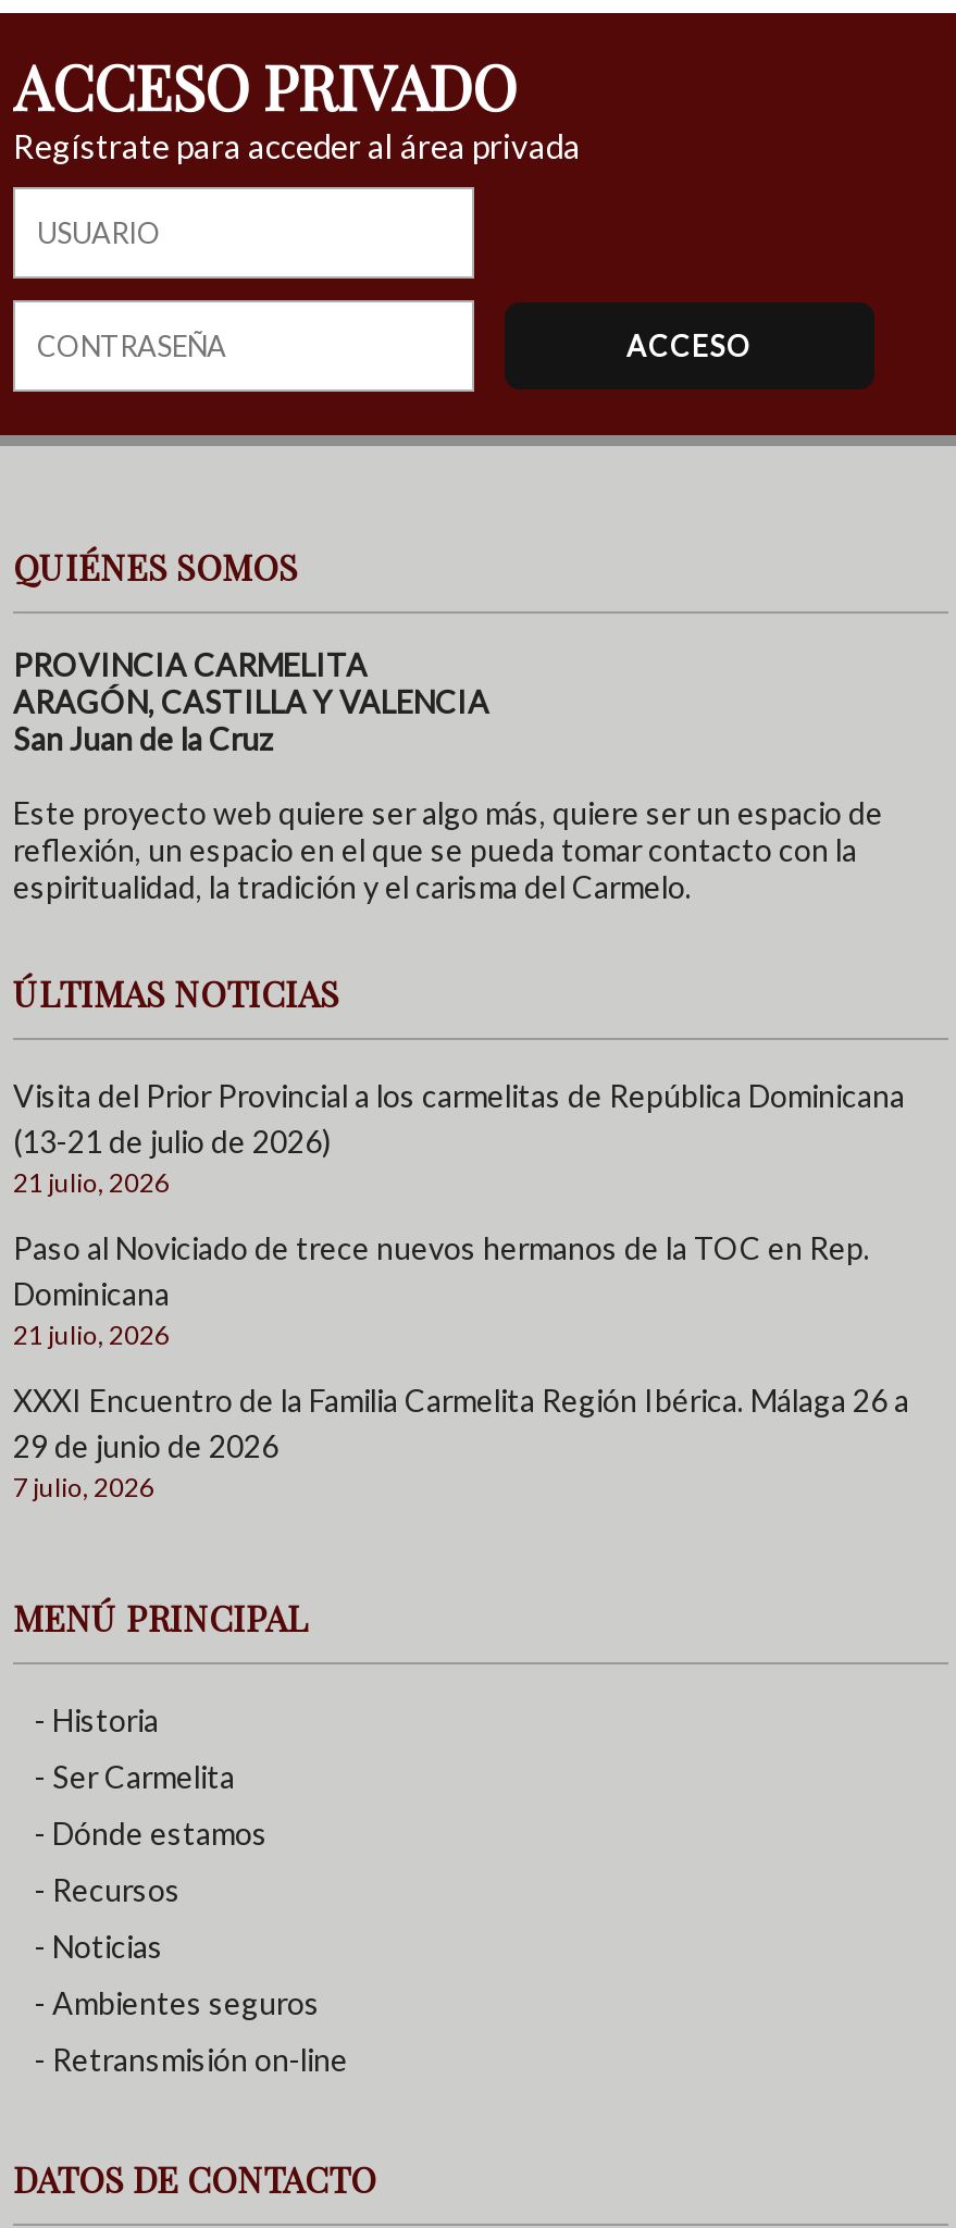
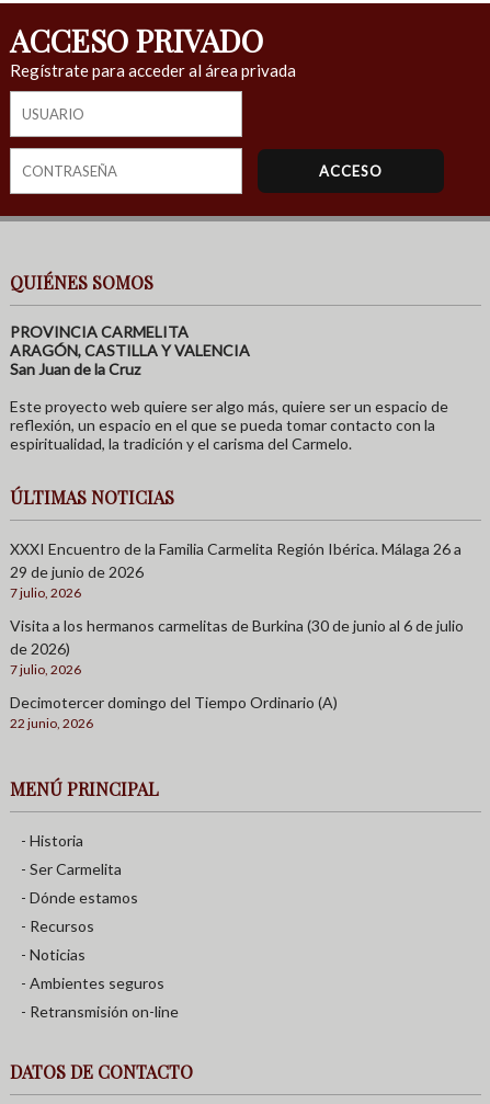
- Visita del Prior Provincial a los carmelitas de República Dominicana
- (13-21 de julio de 2026)
- 21 julio, 2026
- Paso al Noviciado de trece nuevos hermanos de la TOC en Rep.
- Dominicana
- 21 julio, 2026

moved up: XXXI Encuentro de la Familia Carmelita Región Ibérica. Málaga 26 a | 29 de junio de 2026 | 7 julio, 2026

+ Visita a los hermanos carmelitas de Burkina (30 de junio al 6 de julio
+ de 2026)
+ 7 julio, 2026
+ Decimotercer domingo del Tiempo Ordinario (A)
+ 22 junio, 2026
